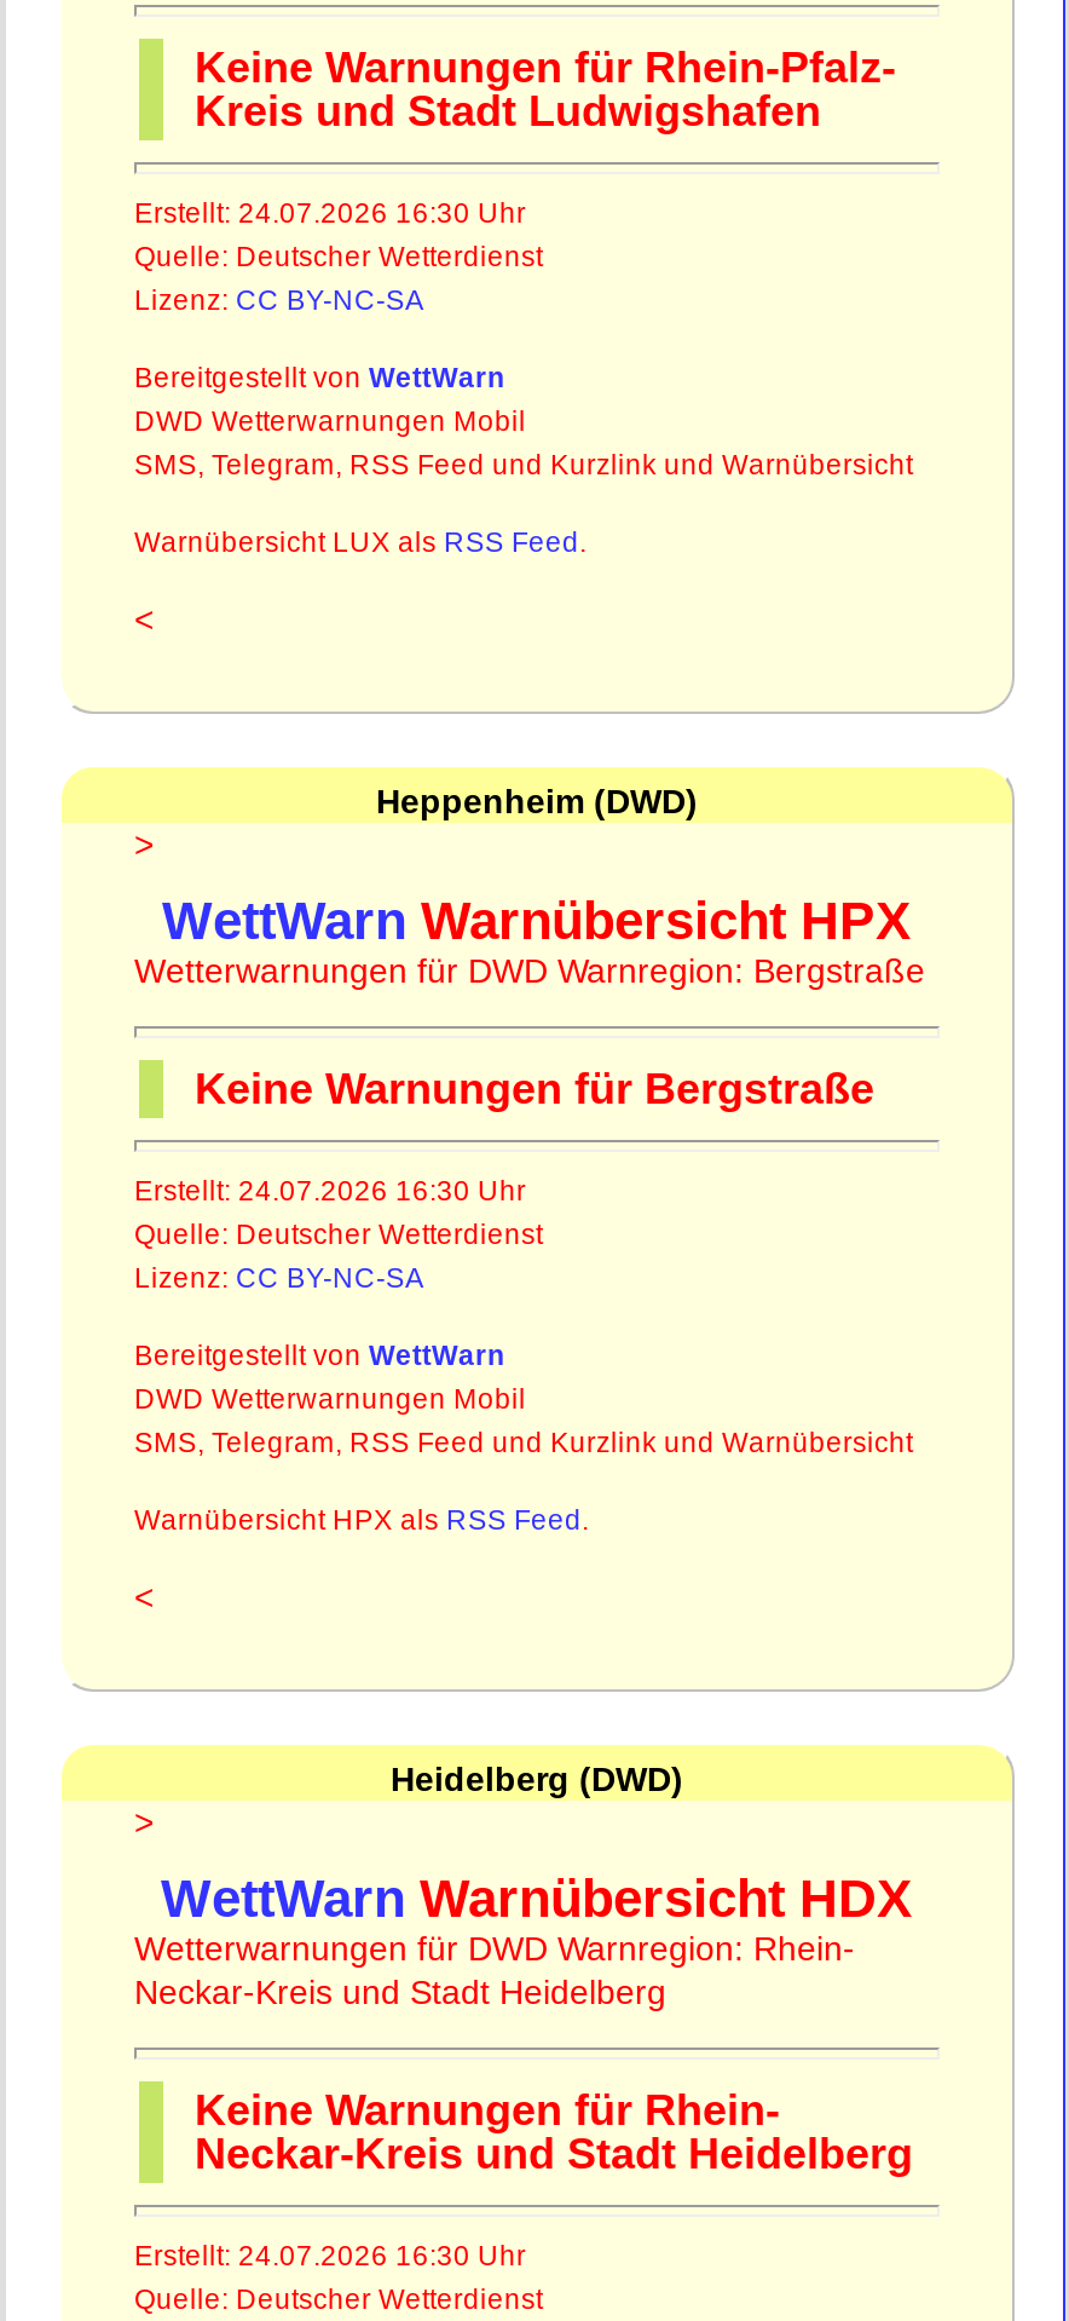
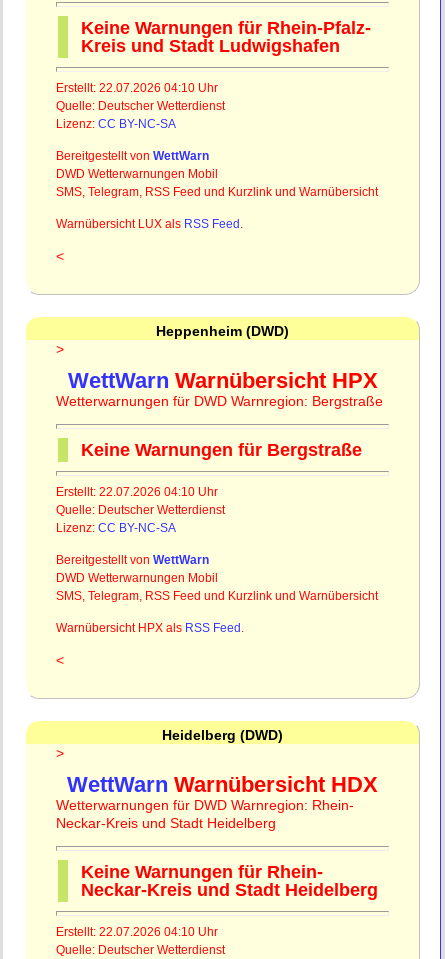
- Erstellt: 24.07.2026 16:30 Uhr
+ Erstellt: 22.07.2026 04:10 Uhr

- Erstellt: 24.07.2026 16:30 Uhr
+ Erstellt: 22.07.2026 04:10 Uhr

- Erstellt: 24.07.2026 16:30 Uhr
+ Erstellt: 22.07.2026 04:10 Uhr
